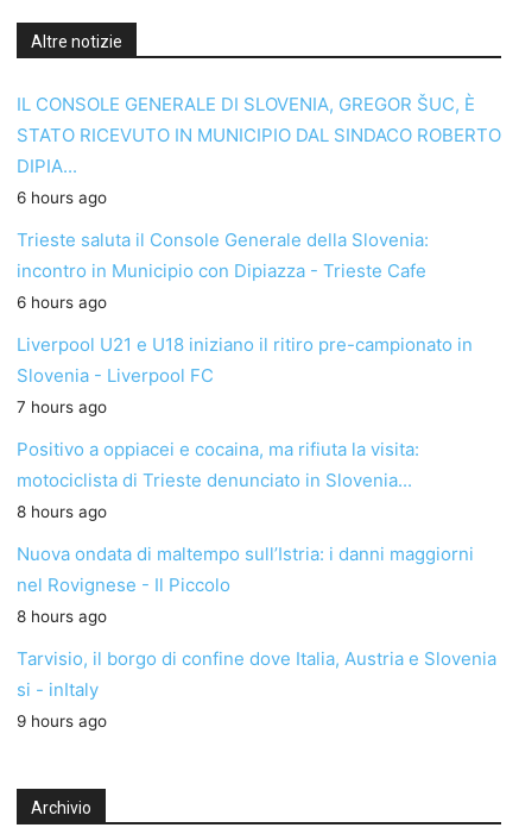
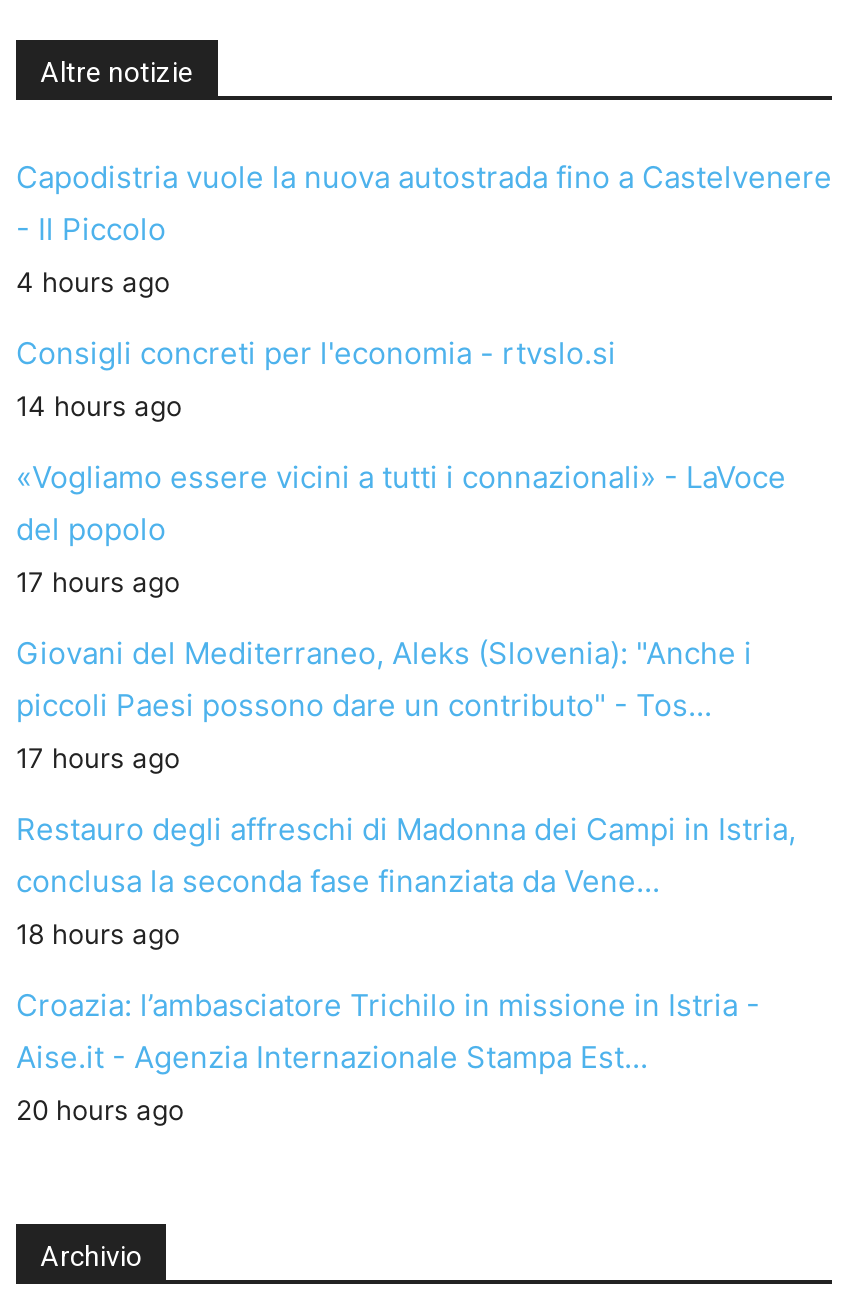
- IL CONSOLE GENERALE DI SLOVENIA, GREGOR ŠUC, È
- STATO RICEVUTO IN MUNICIPIO DAL SINDACO ROBERTO
- DIPIA...
+ Capodistria vuole la nuova autostrada fino a Castelvenere
+ - Il Piccolo

- 6 hours ago
+ 4 hours ago

- Trieste saluta il Console Generale della Slovenia:
- incontro in Municipio con Dipiazza - Trieste Cafe
+ Consigli concreti per l'economia - rtvslo.si

- 6 hours ago
+ 14 hours ago

- Liverpool U21 e U18 iniziano il ritiro pre-campionato in
- Slovenia - Liverpool FC
+ «Vogliamo essere vicini a tutti i connazionali» - LaVoce
+ del popolo

- 7 hours ago
+ 17 hours ago

- Positivo a oppiacei e cocaina, ma rifiuta la visita:
- motociclista di Trieste denunciato in Slovenia...
+ Giovani del Mediterraneo, Aleks (Slovenia): "Anche i
+ piccoli Paesi possono dare un contributo" - Tos...

- 8 hours ago
+ 17 hours ago

- Nuova ondata di maltempo sull’Istria: i danni maggiorni
- nel Rovignese - Il Piccolo
+ Restauro degli affreschi di Madonna dei Campi in Istria,
+ conclusa la seconda fase finanziata da Vene...

- 8 hours ago
+ 18 hours ago

- Tarvisio, il borgo di confine dove Italia, Austria e Slovenia
- si - inItaly
+ Croazia: l’ambasciatore Trichilo in missione in Istria -
+ Aise.it - Agenzia Internazionale Stampa Est...

- 9 hours ago
+ 20 hours ago
